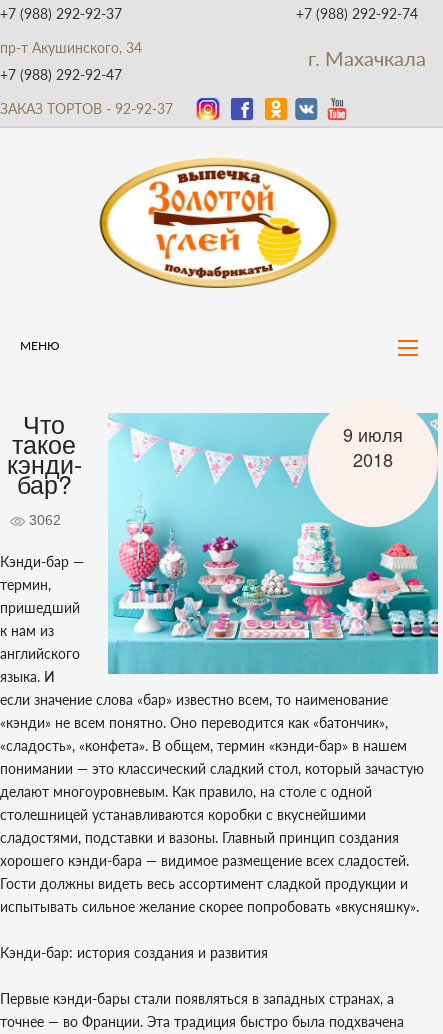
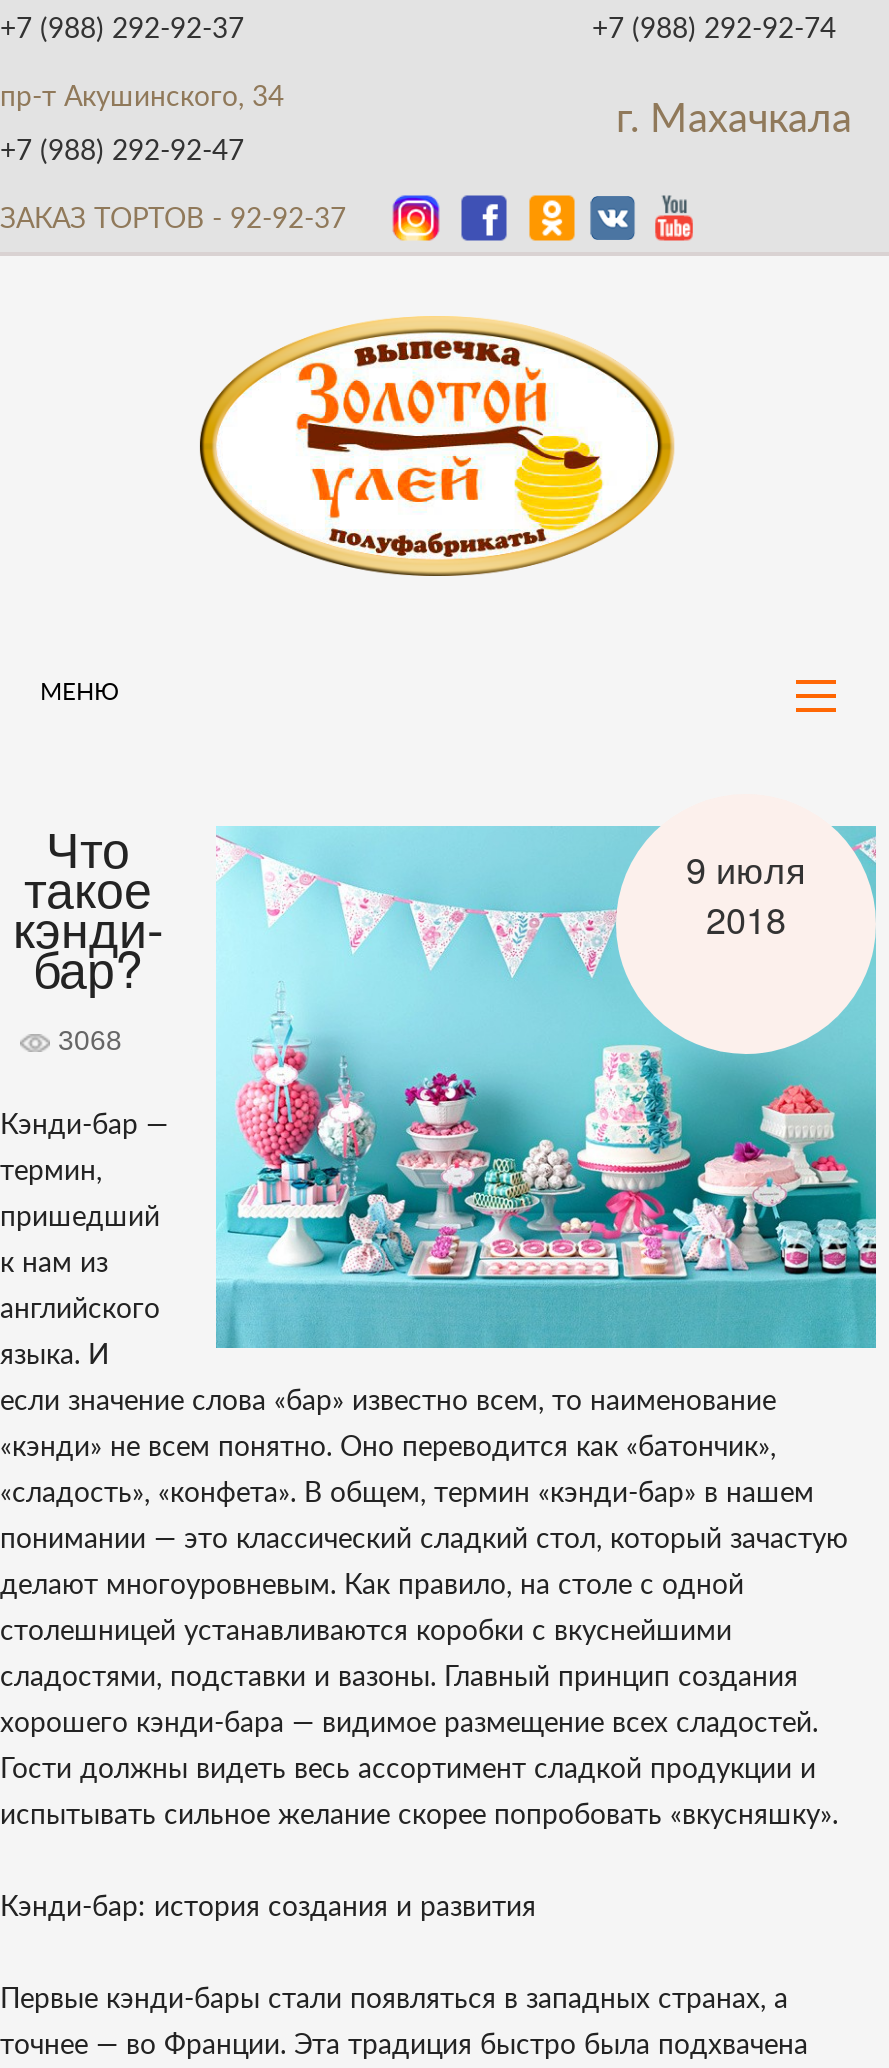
- 3062
+ 3068
